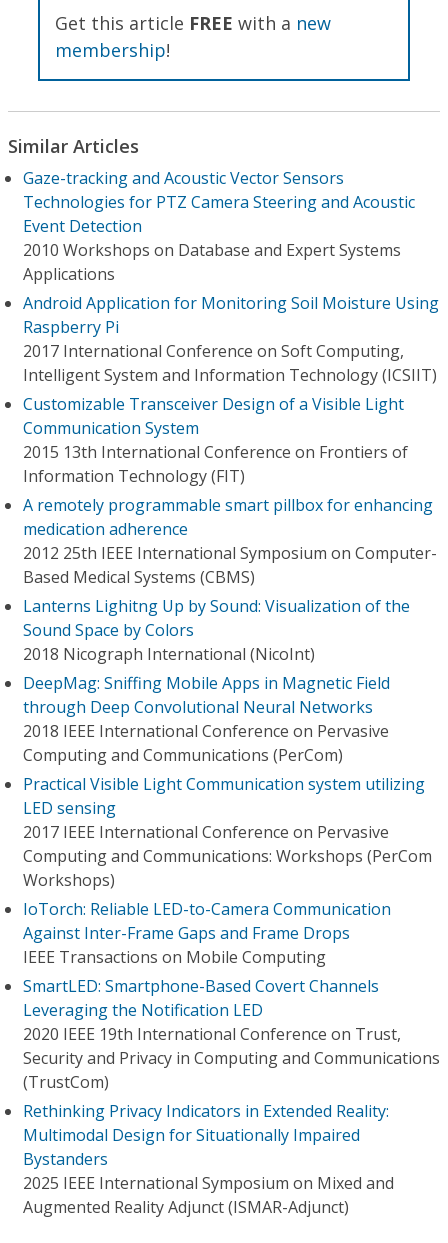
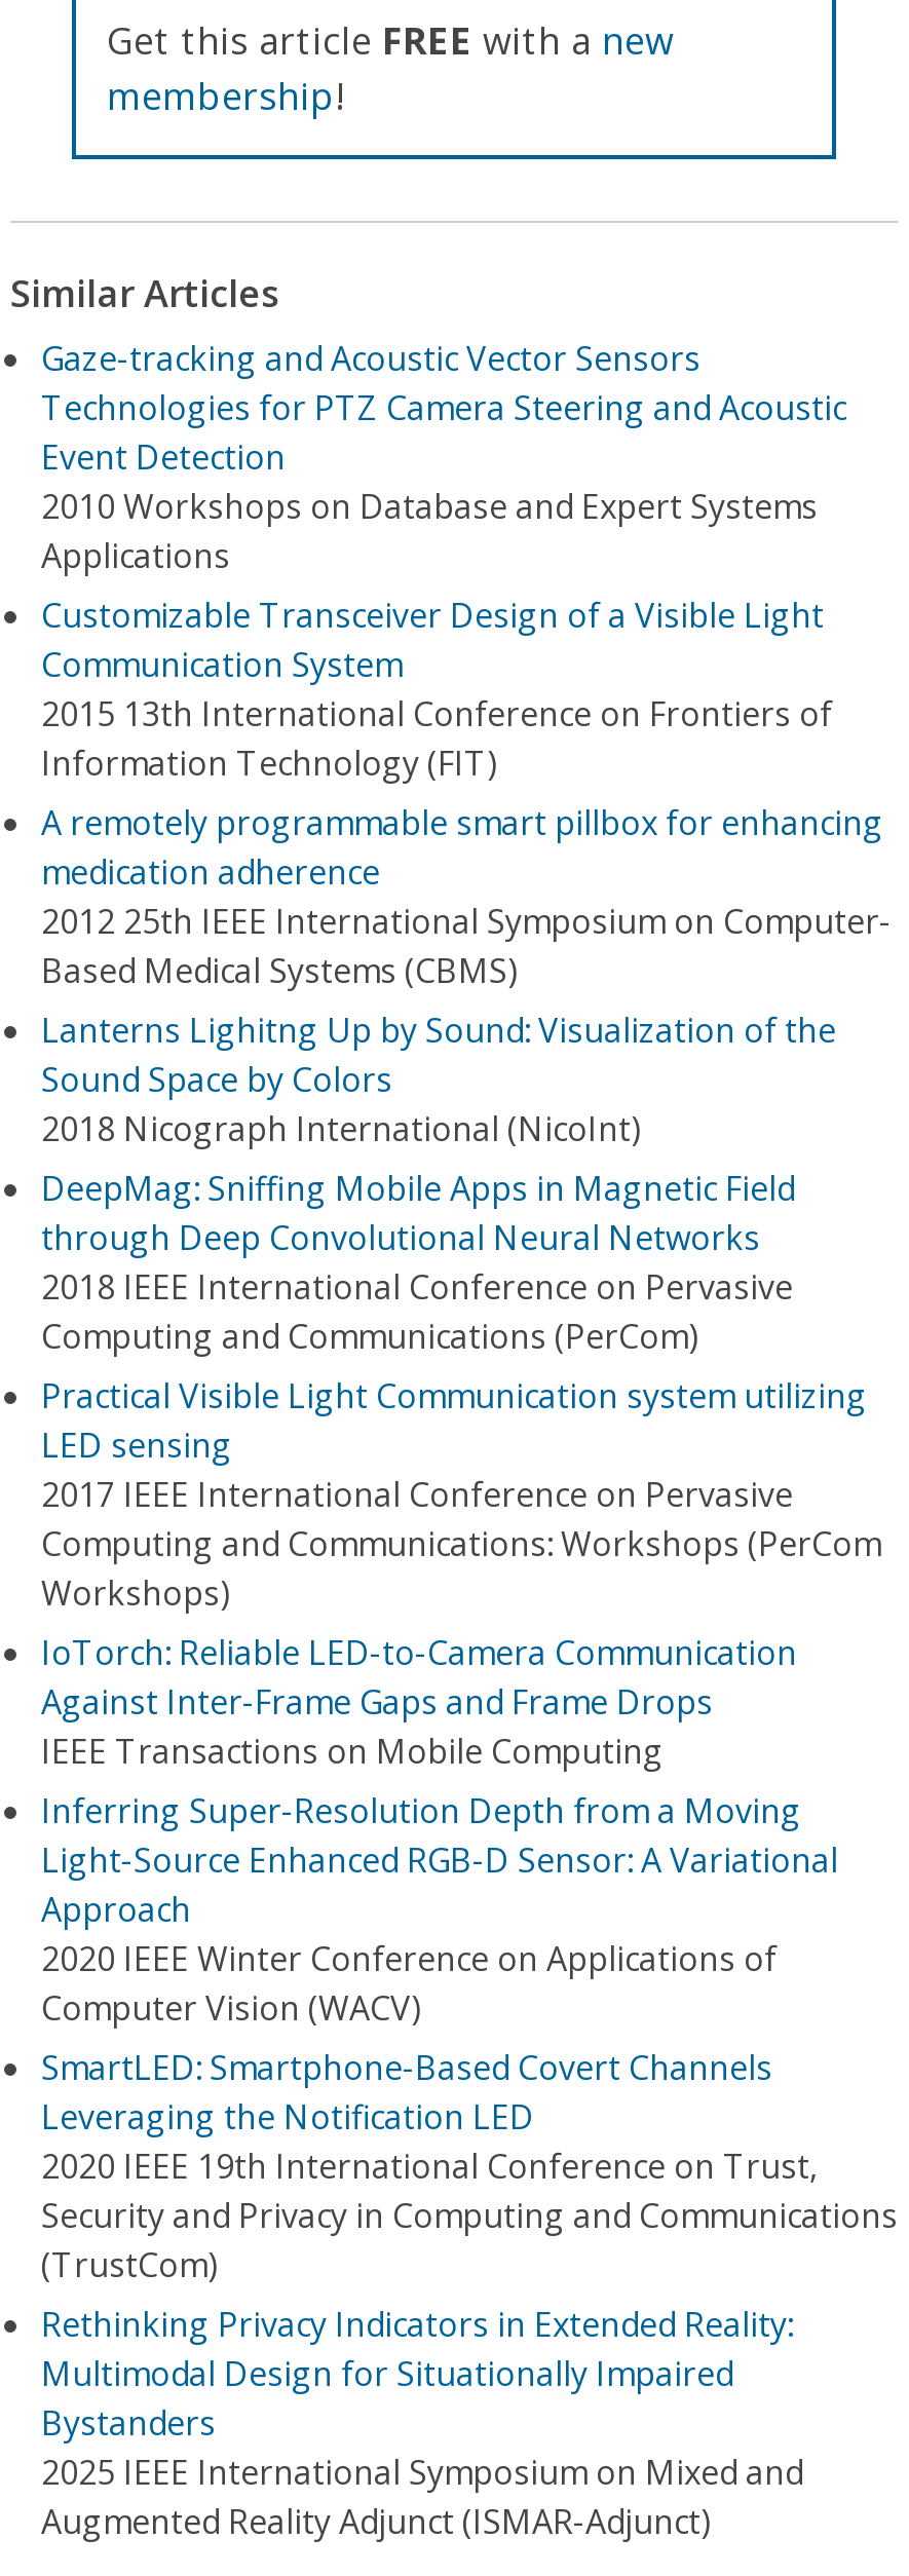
- Android Application for Monitoring Soil Moisture Using
- Raspberry Pi
- 2017 International Conference on Soft Computing,
- Intelligent System and Information Technology (ICSIIT)

moved up: Customizable Transceiver Design of a Visible Light | Communication System | 2015 13th International Conference on Frontiers of | ... | Against Inter-Frame Gaps and Frame Drops | IEEE Transactions on Mobile Computing

+ Inferring Super-Resolution Depth from a Moving
+ Light-Source Enhanced RGB-D Sensor: A Variational
+ Approach
+ 2020 IEEE Winter Conference on Applications of
+ Computer Vision (WACV)
